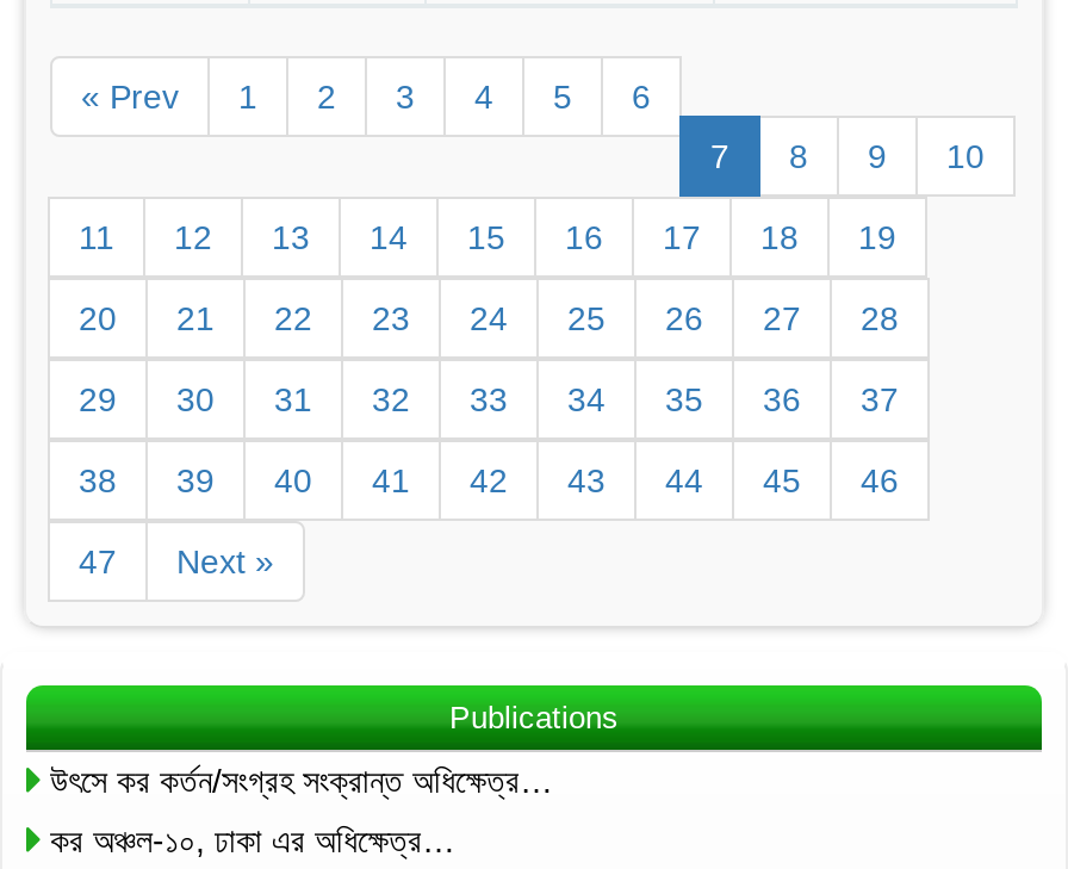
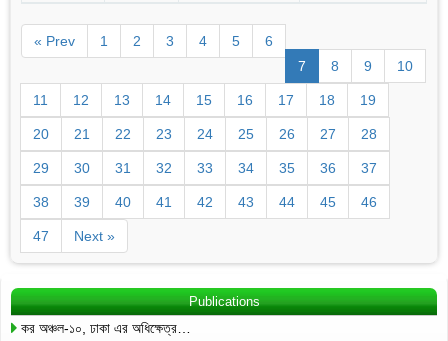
- উৎসে কর কর্তন/সংগ্রহ সংক্রান্ত অধিক্ষেত্র…
